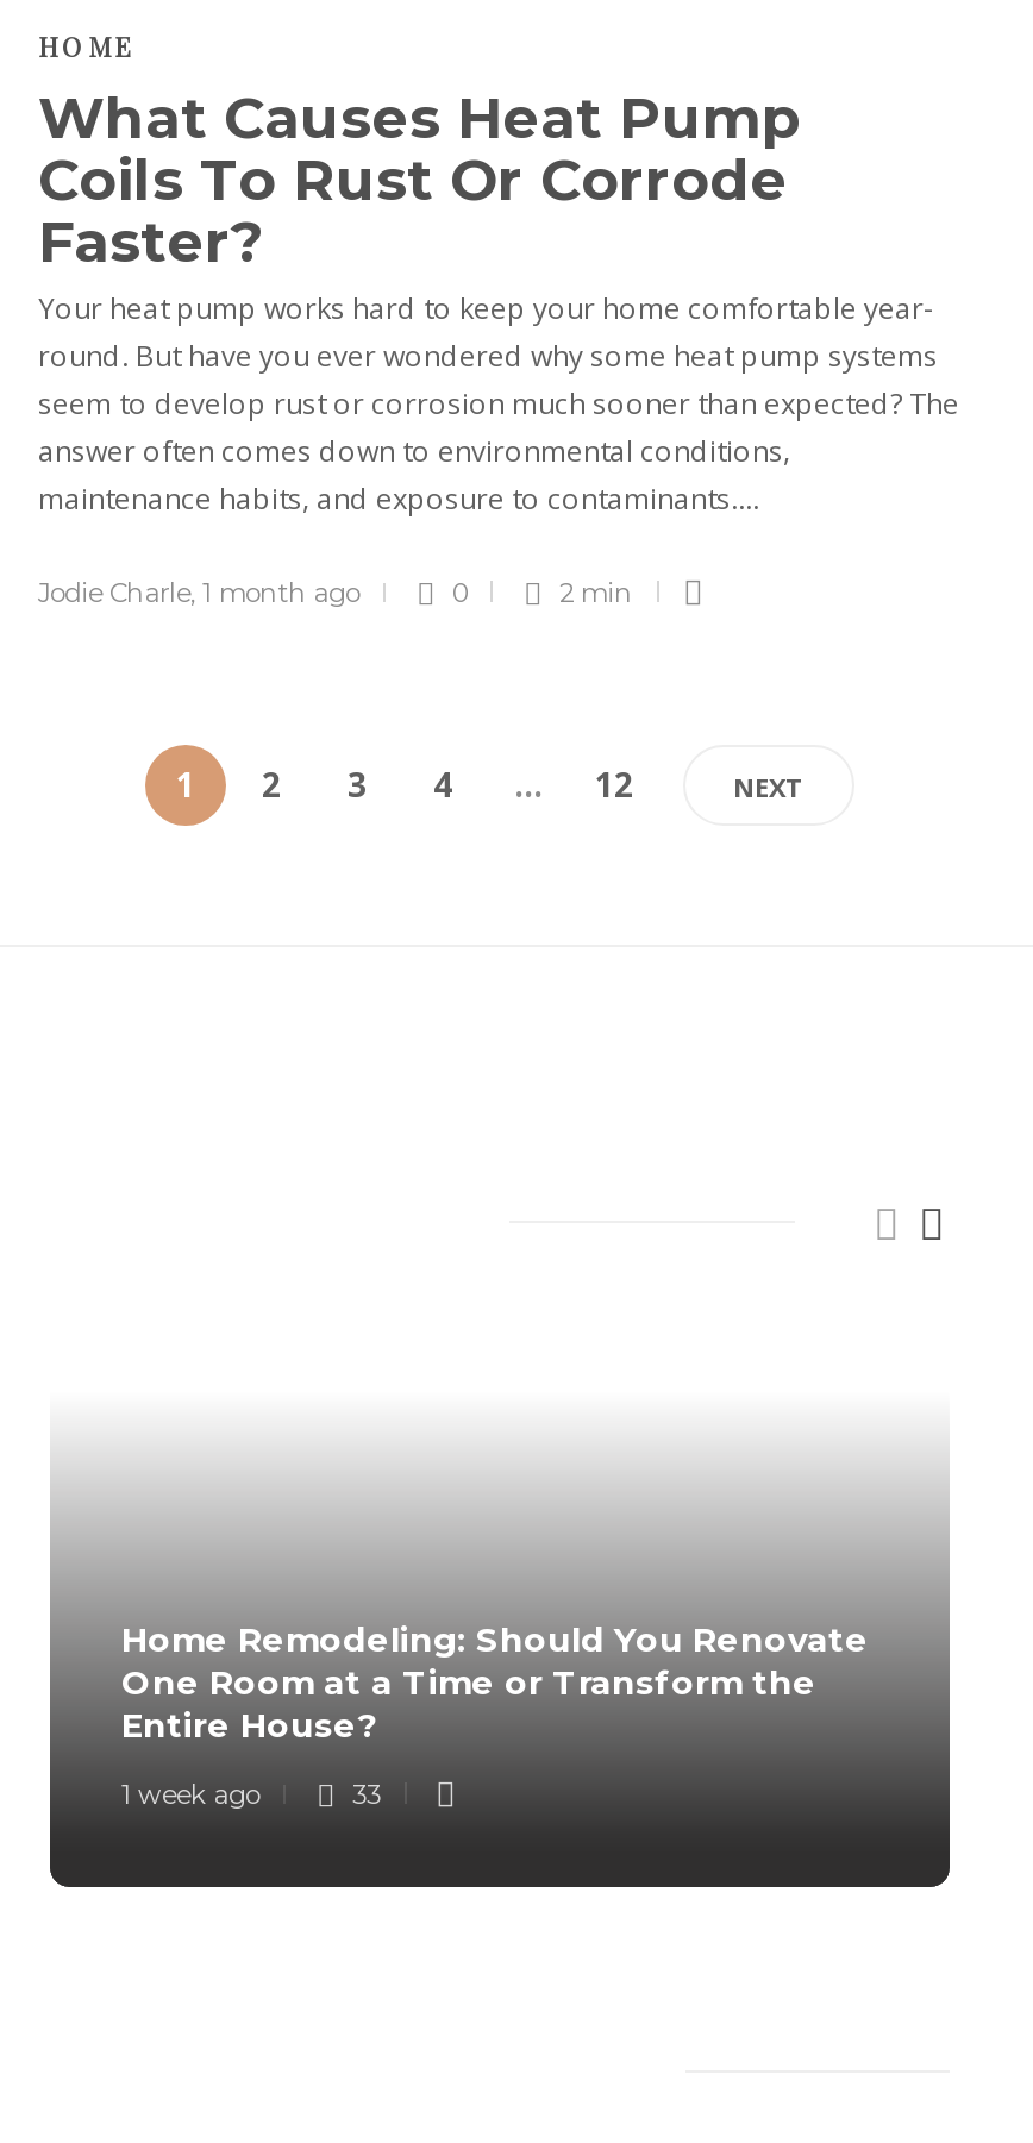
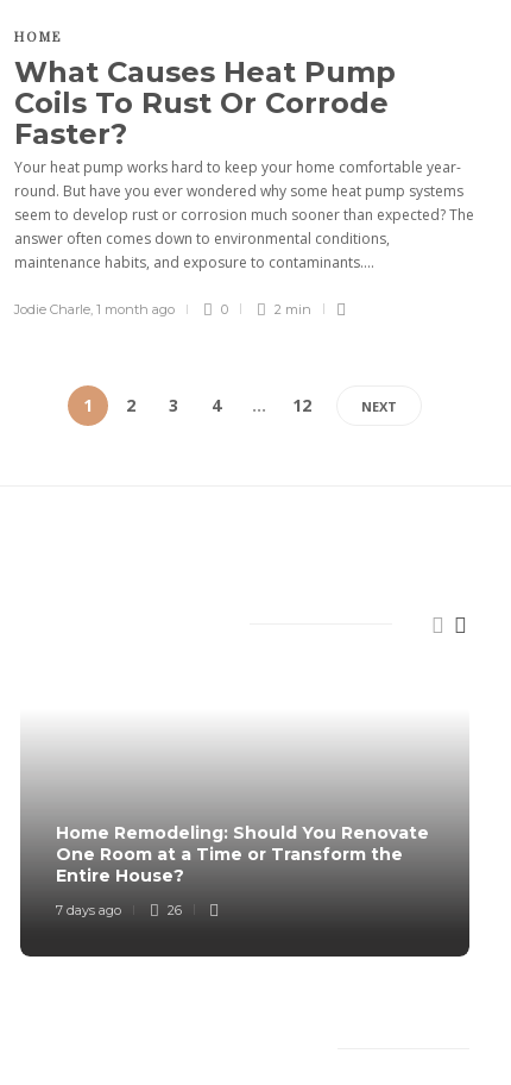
- 1 week ago
+ 7 days ago

- 33
+ 26
